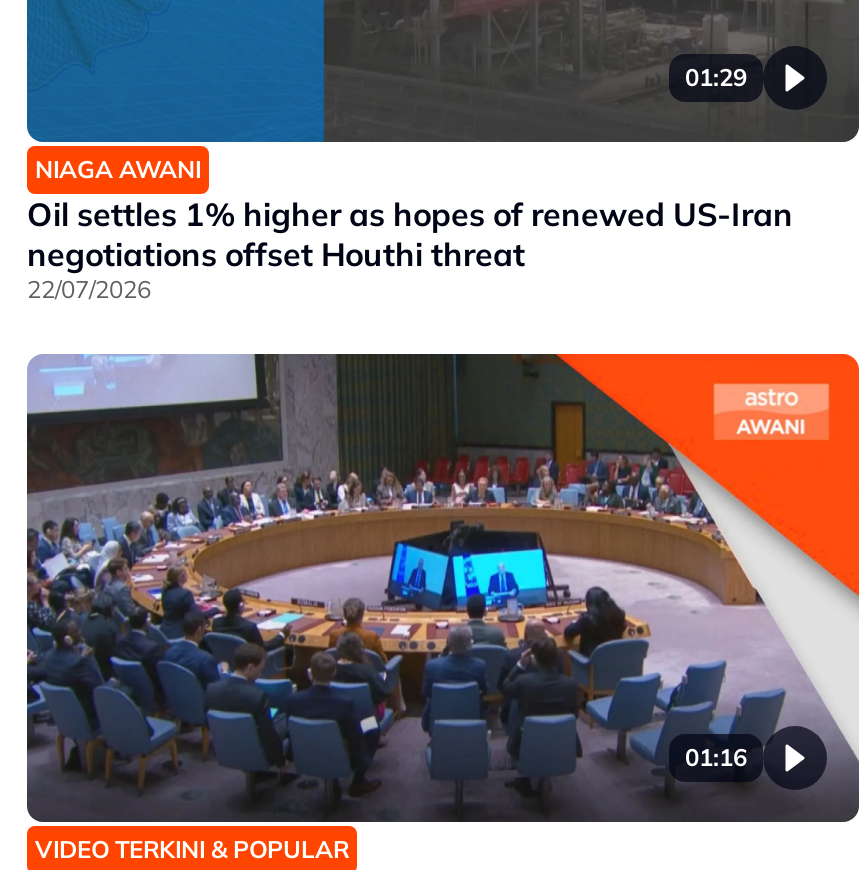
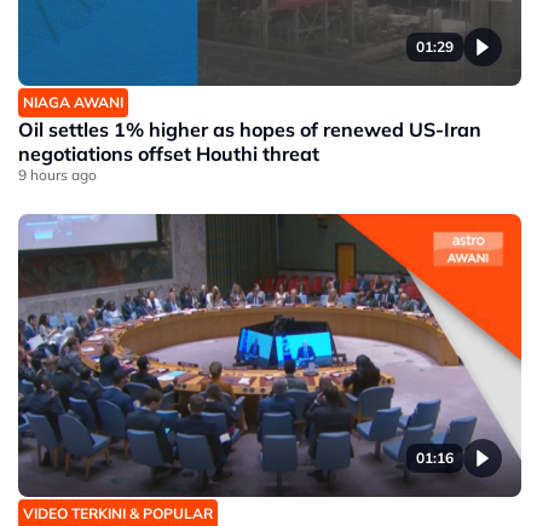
- 22/07/2026
+ 9 hours ago
